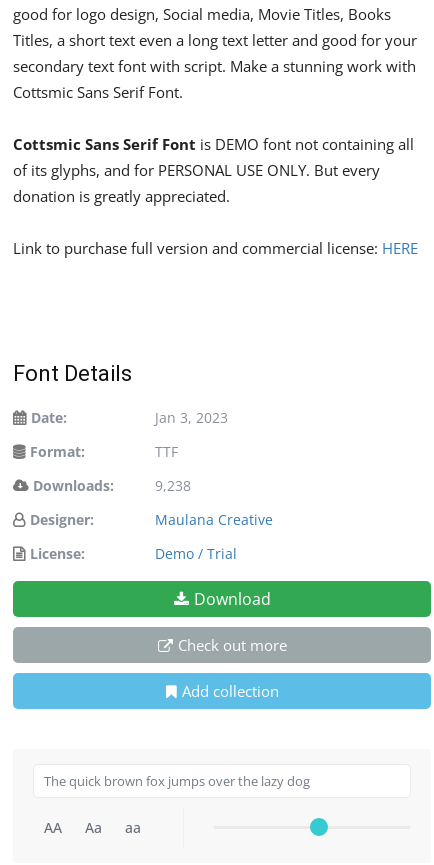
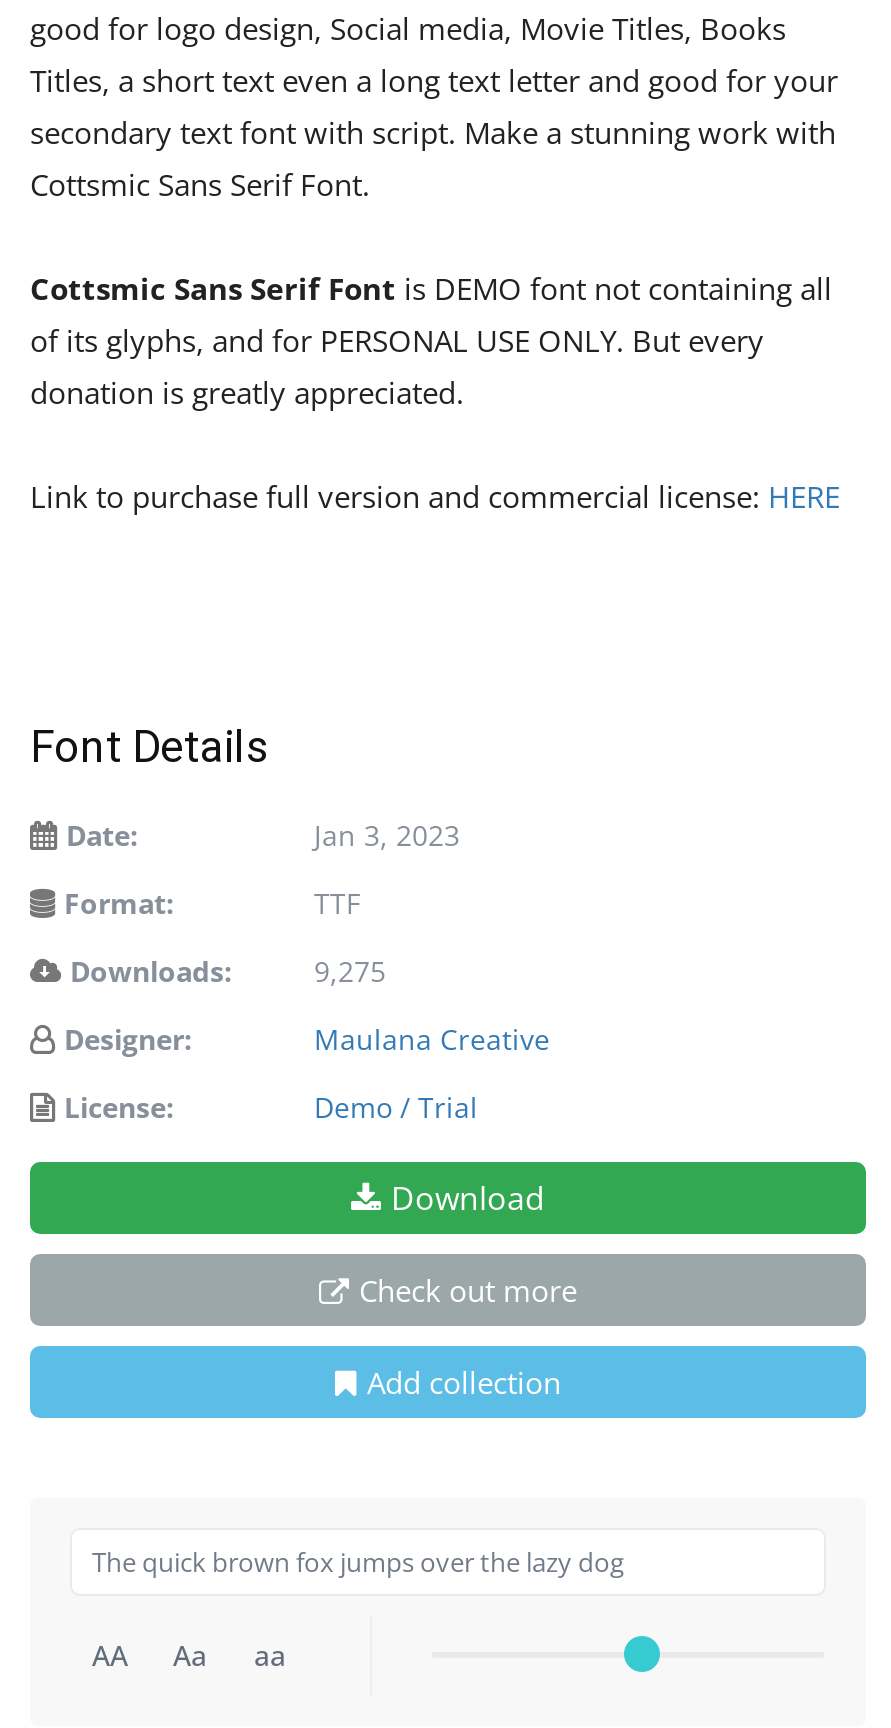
- 9,238
+ 9,275
